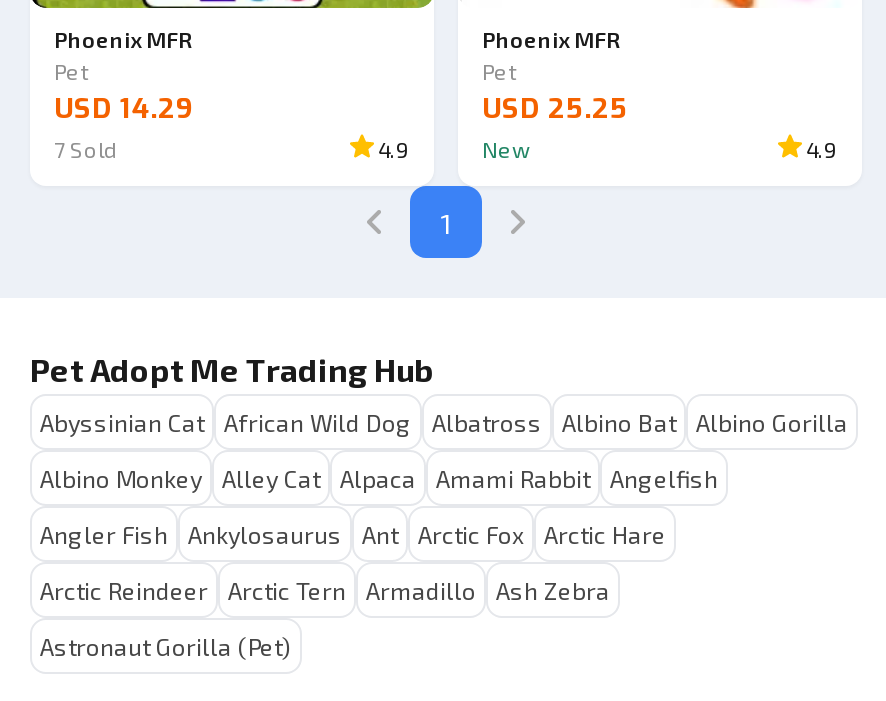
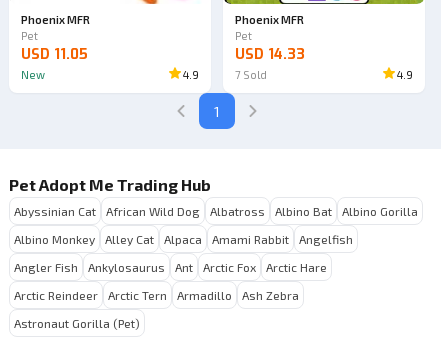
- USD 14.29
- 7 Sold
+ USD 11.05
+ New

- USD 25.25
- New
+ USD 14.33
+ 7 Sold
